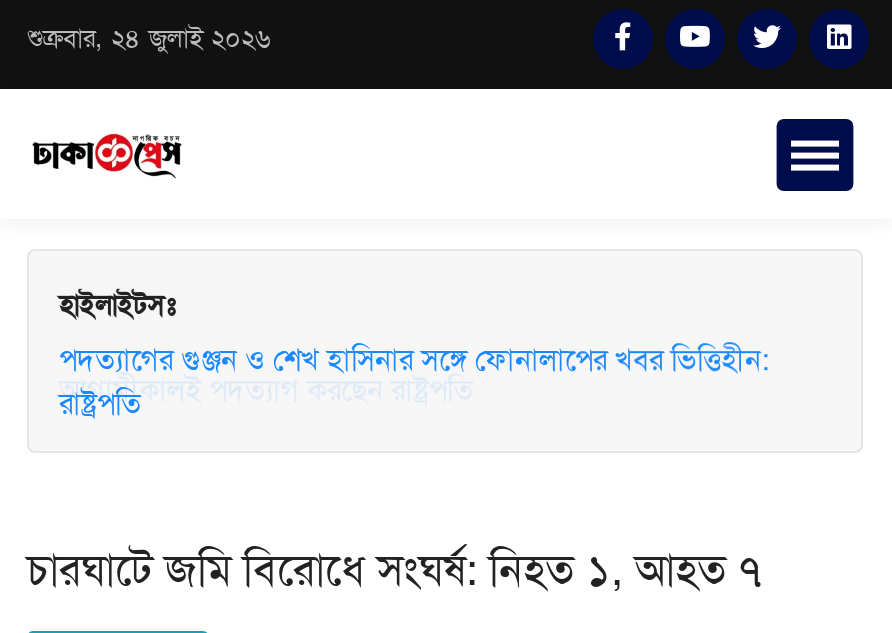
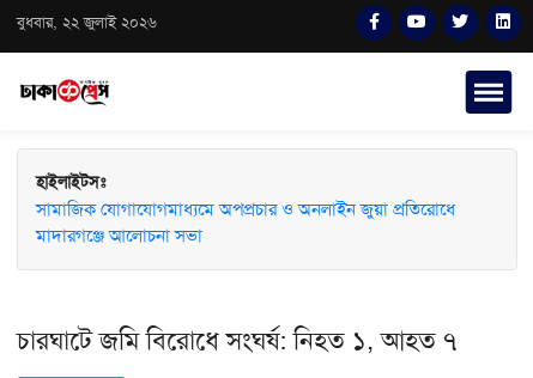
- শুক্রবার, ২৪ জুলাই ২০২৬
+ বুধবার, ২২ জুলাই ২০২৬

- পদত্যাগের গুঞ্জন ও শেখ হাসিনার সঙ্গে ফোনালাপের খবর ভিত্তিহীন:
- রাষ্ট্রপতি
+ সামাজিক যোগাযোগমাধ্যমে অপপ্রচার ও অনলাইন জুয়া প্রতিরোধে
+ মাদারগঞ্জে আলোচনা সভা
